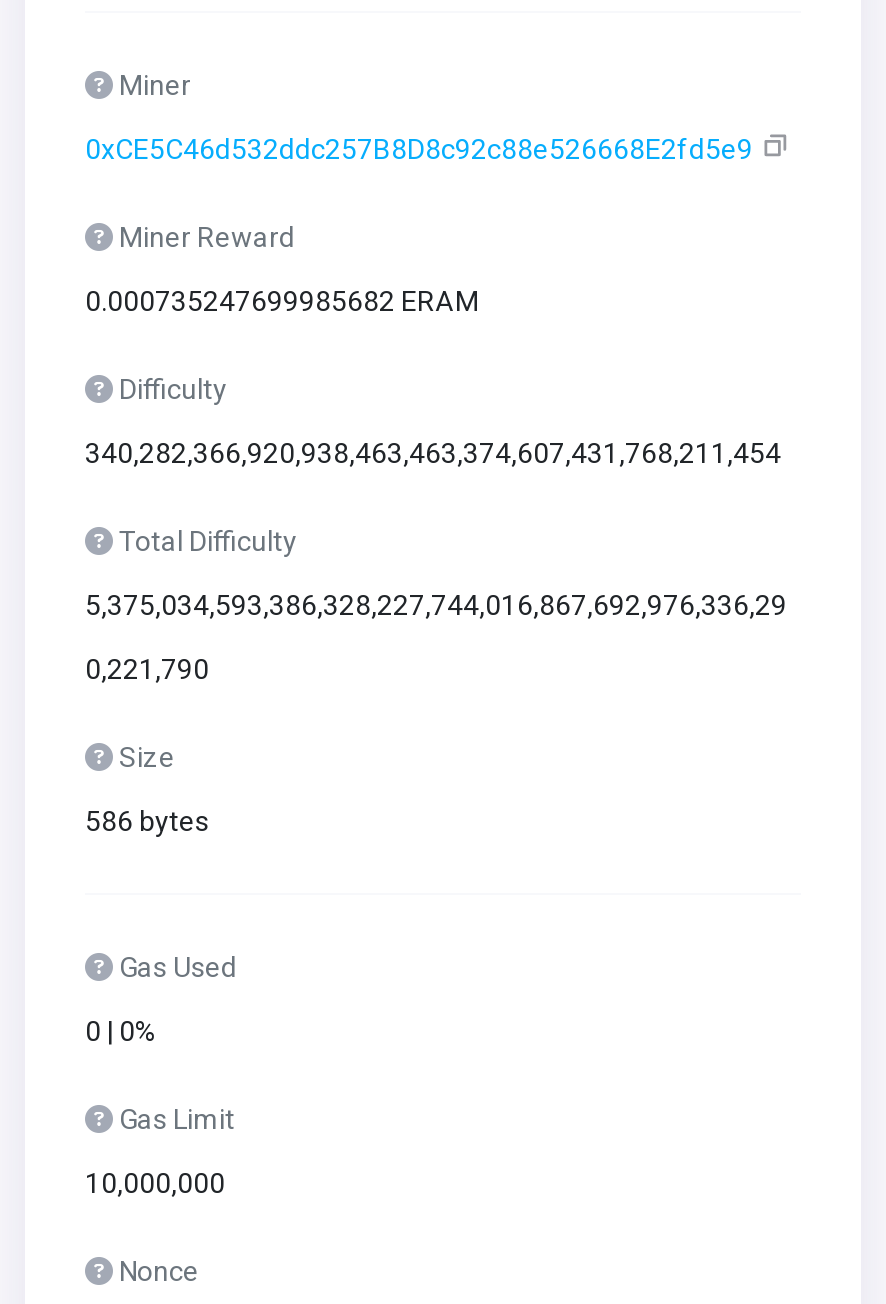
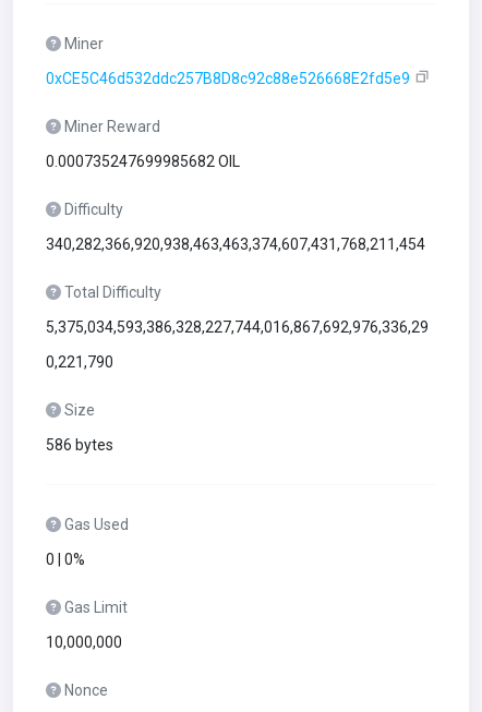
- 0.000735247699985682 ERAM
+ 0.000735247699985682 OIL
